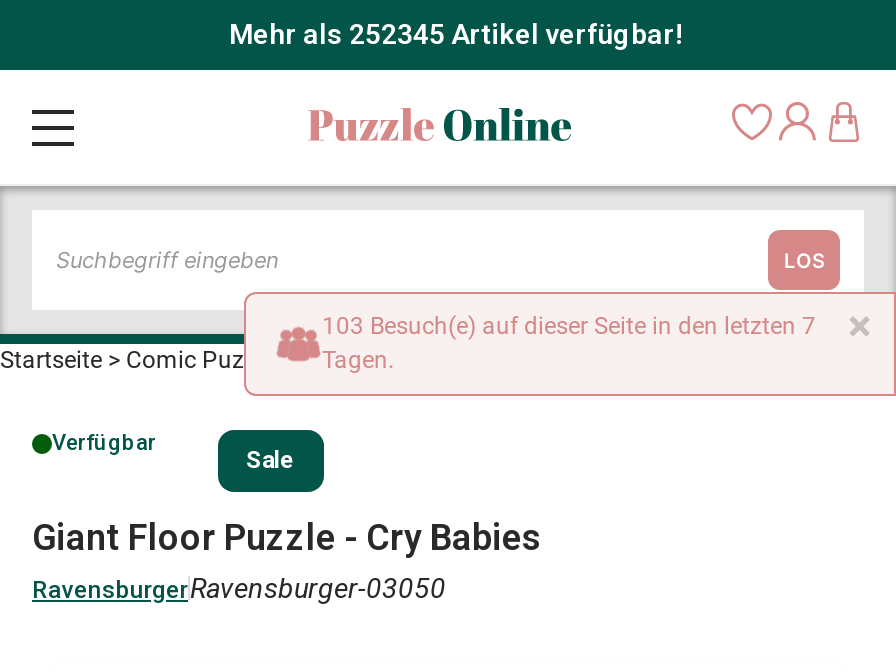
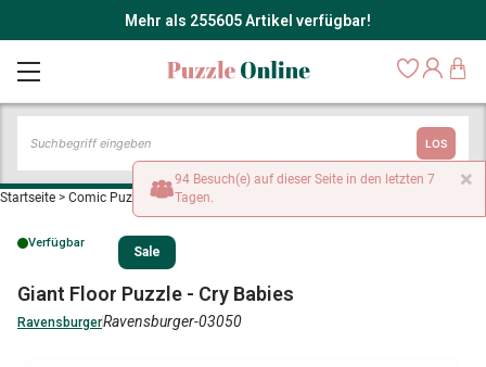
- Mehr als 252345 Artikel verfügbar!
+ Mehr als 255605 Artikel verfügbar!

- 103 Besuch(e) auf dieser Seite in den letzten 7
+ 94 Besuch(e) auf dieser Seite in den letzten 7
